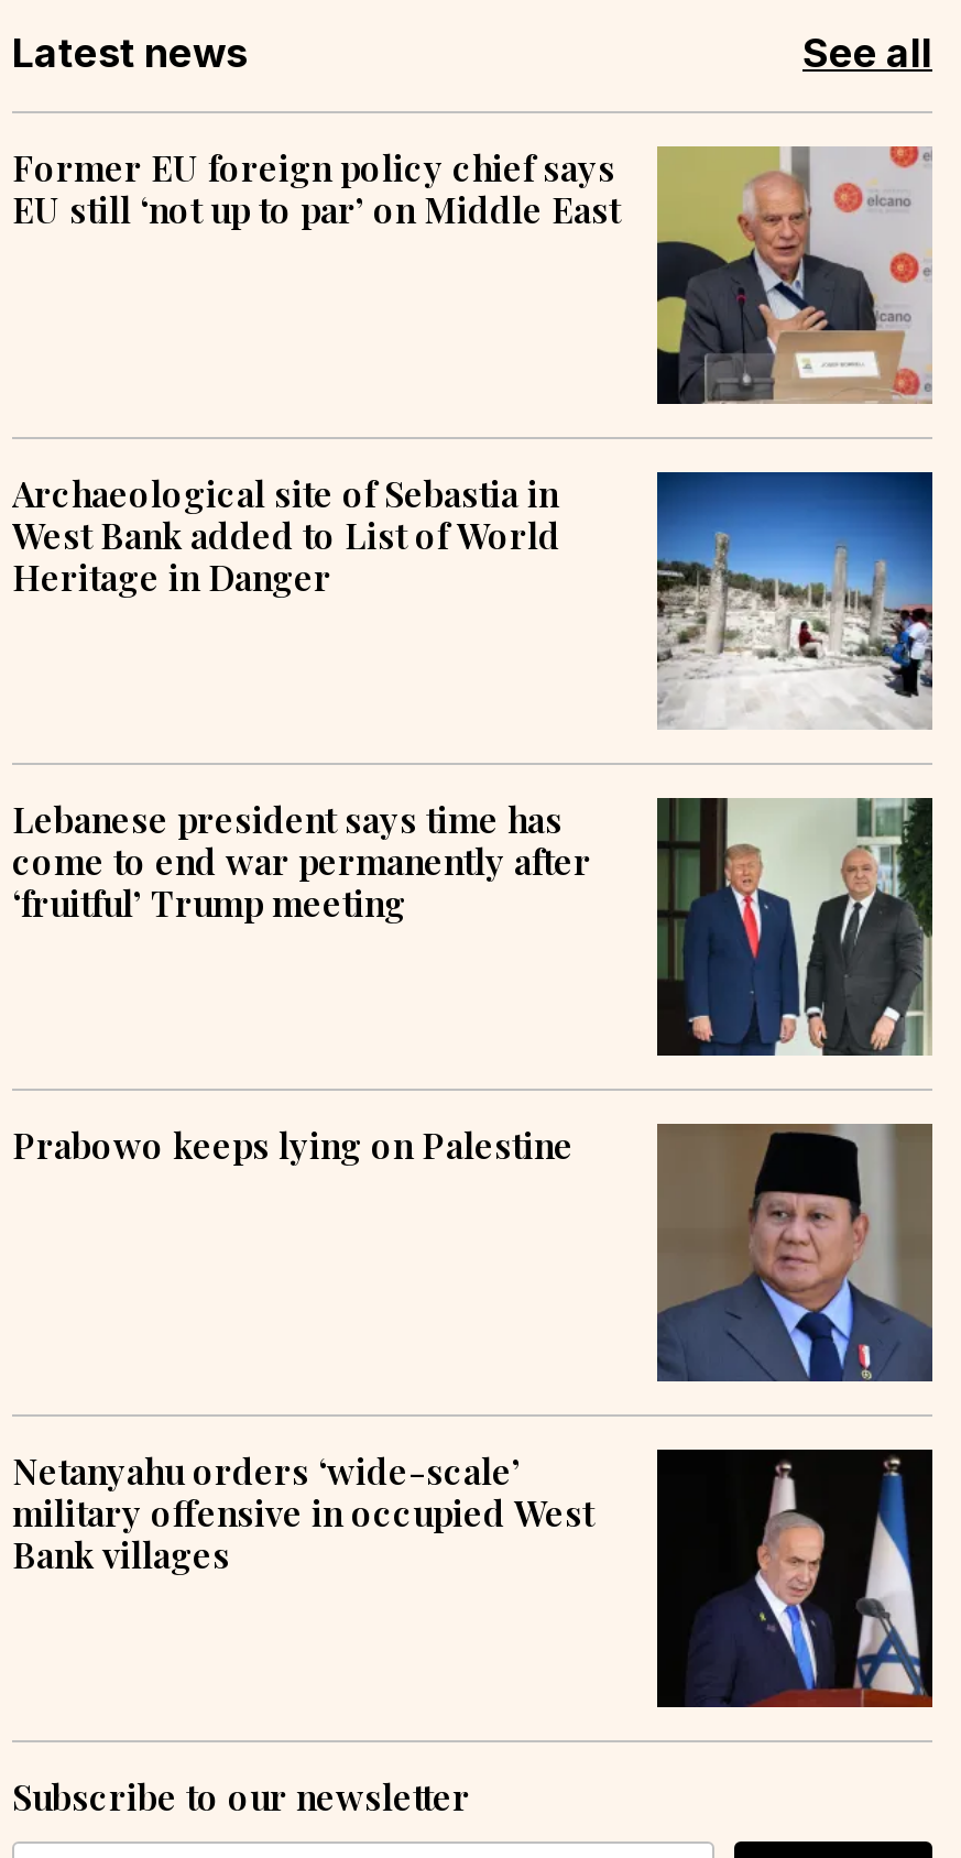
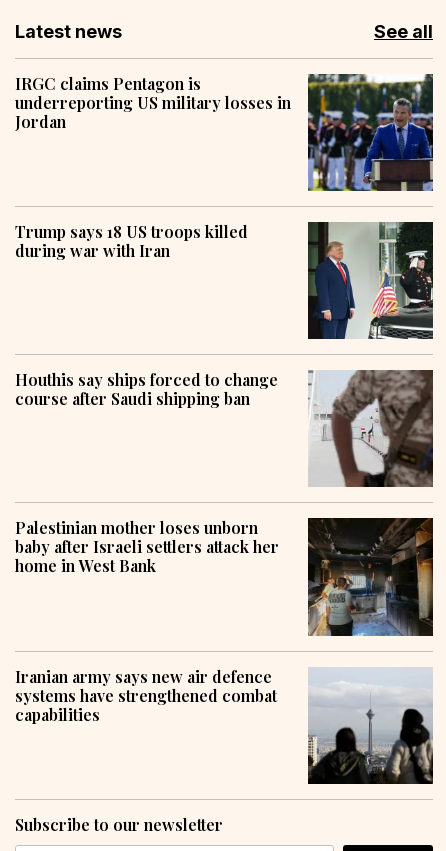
- [image]
- Former EU foreign policy chief says
- EU still ‘not up to par’ on Middle East
+ [image]
+ IRGC claims Pentagon is
+ underreporting US military losses in
+ Jordan

- Archaeological site of Sebastia in
- West Bank added to List of World
- Heritage in Danger
+ Trump says 18 US troops killed
+ during war with Iran

- [image]
+ [image]

- [image]
- Lebanese president says time has
- come to end war permanently after
- ‘fruitful’ Trump meeting
+ [image]
+ Houthis say ships forced to change
+ course after Saudi shipping ban

- [image]
- Prabowo keeps lying on Palestine
+ [image]
+ Palestinian mother loses unborn
+ baby after Israeli settlers attack her
+ home in West Bank

- [image]
- Netanyahu orders ‘wide-scale’
- military offensive in occupied West
- Bank villages
+ [image]
+ Iranian army says new air defence
+ systems have strengthened combat
+ capabilities
